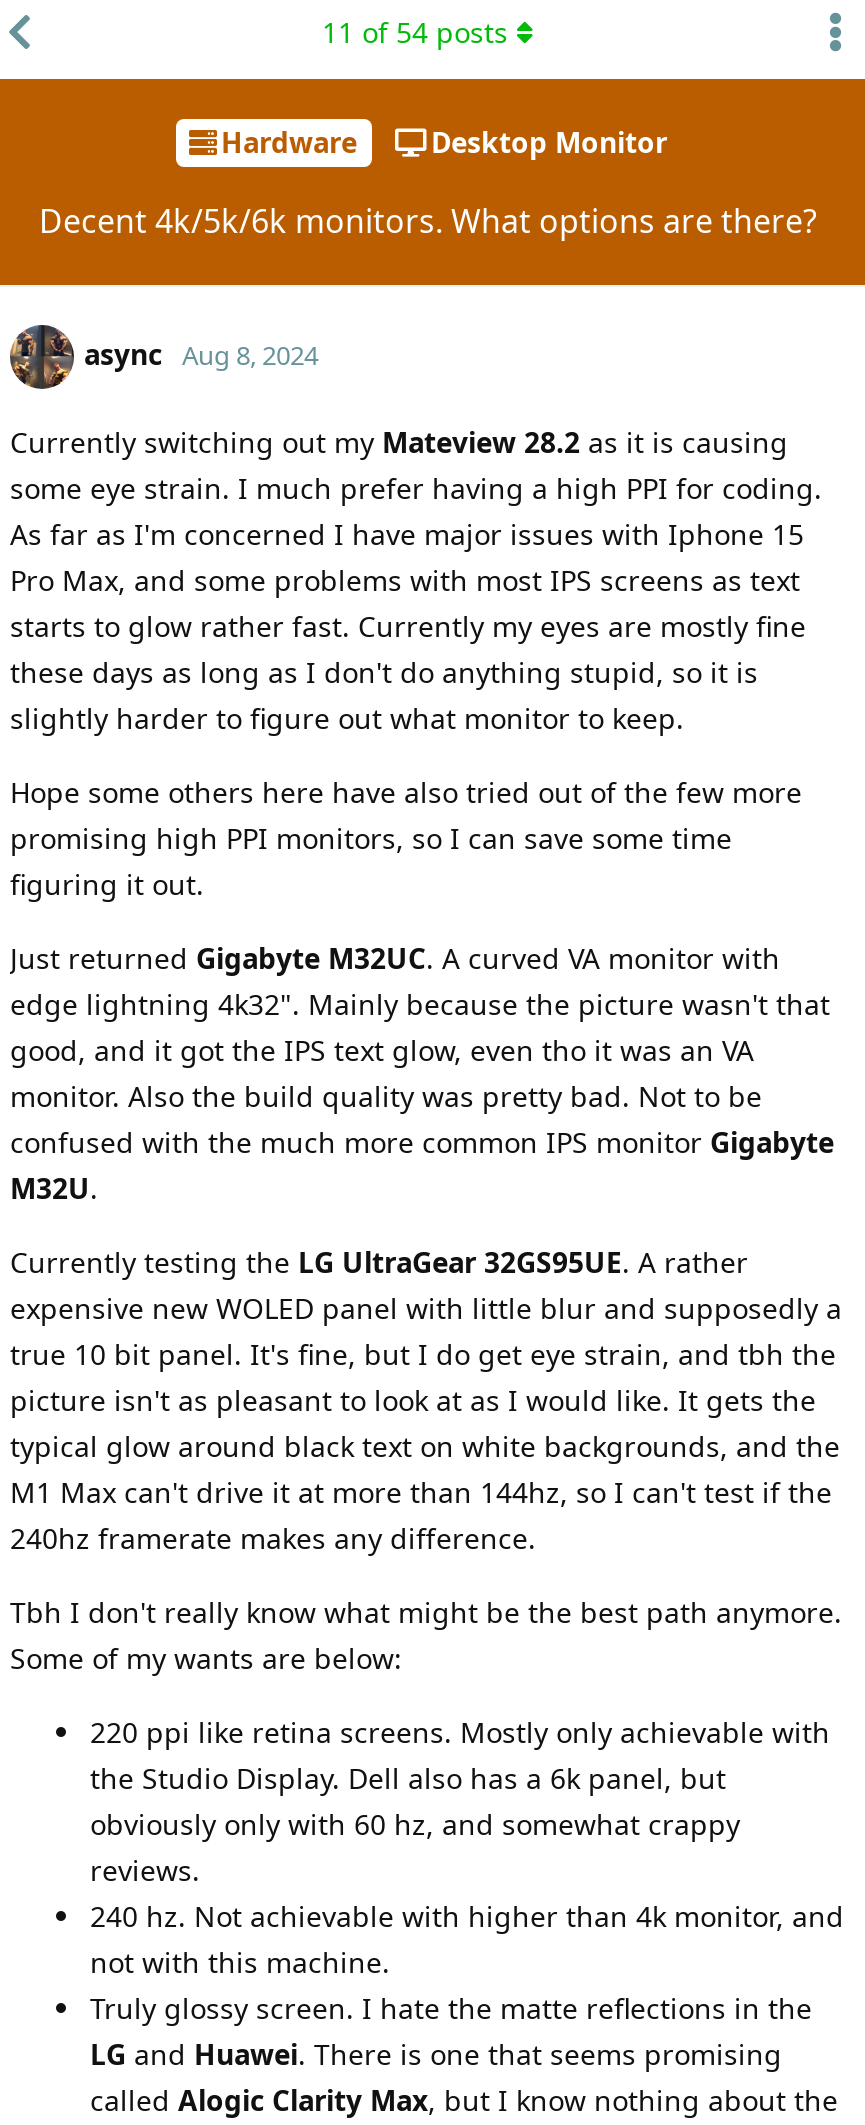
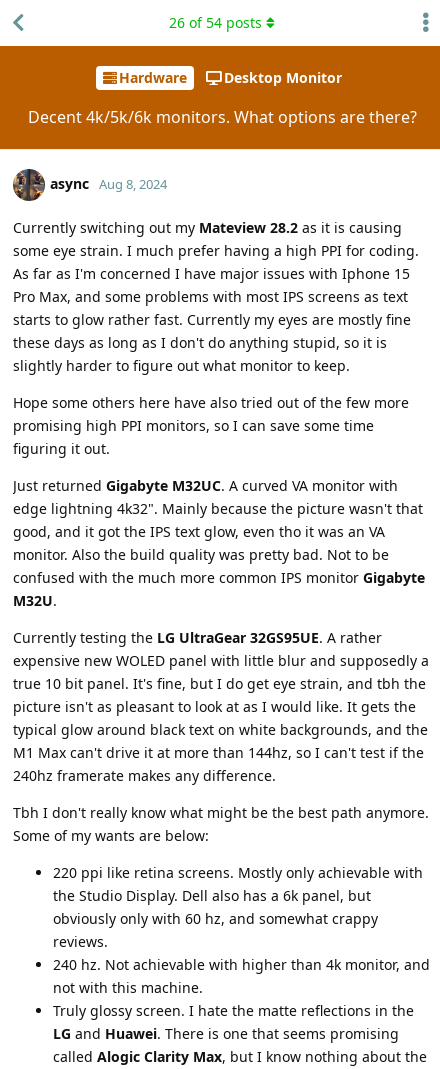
- 11 of 54 posts
+ 26 of 54 posts
